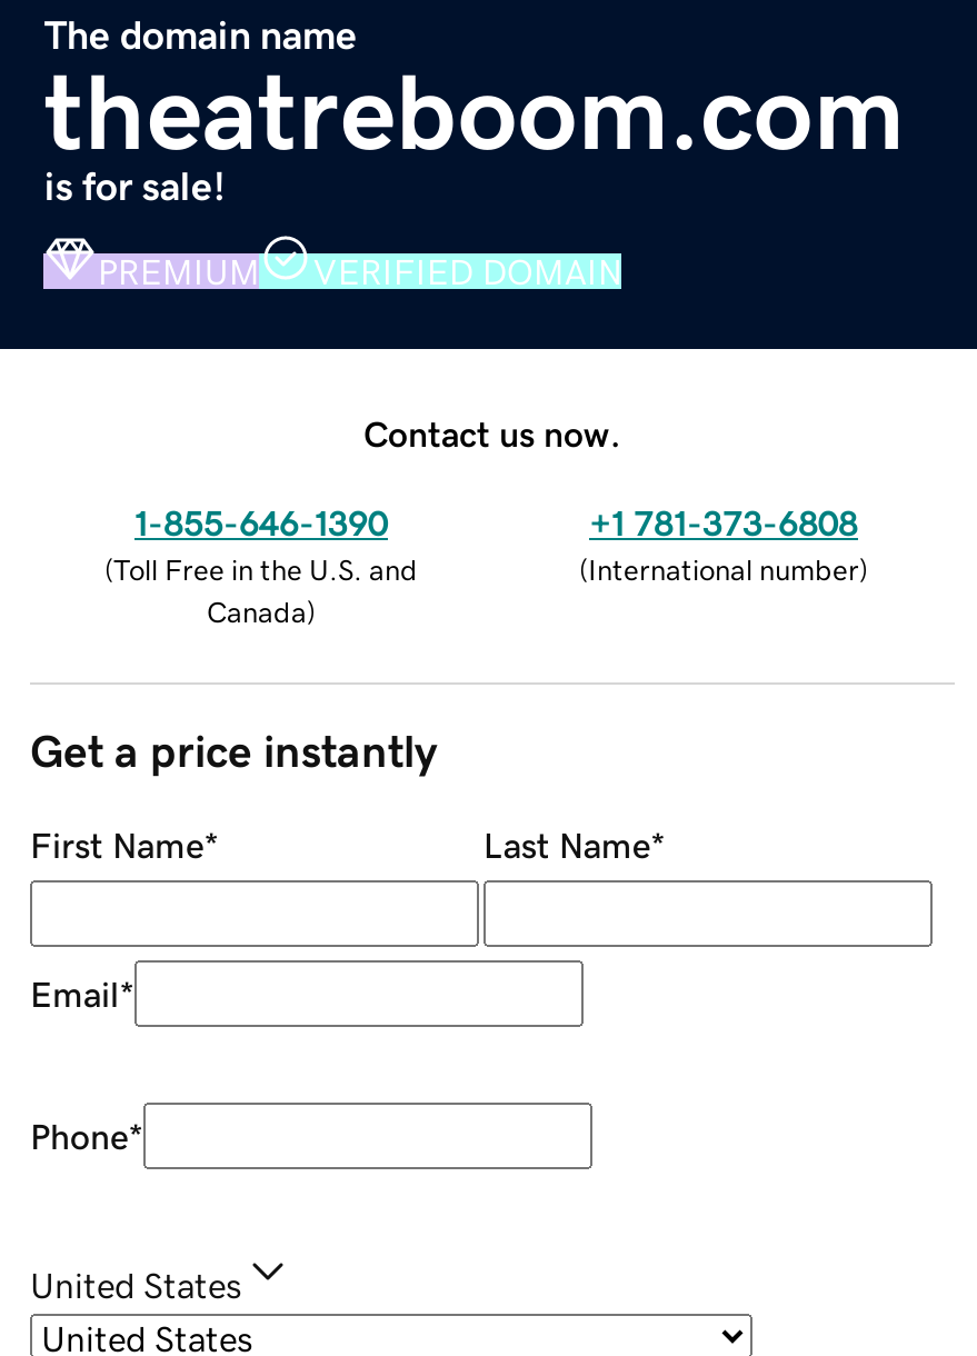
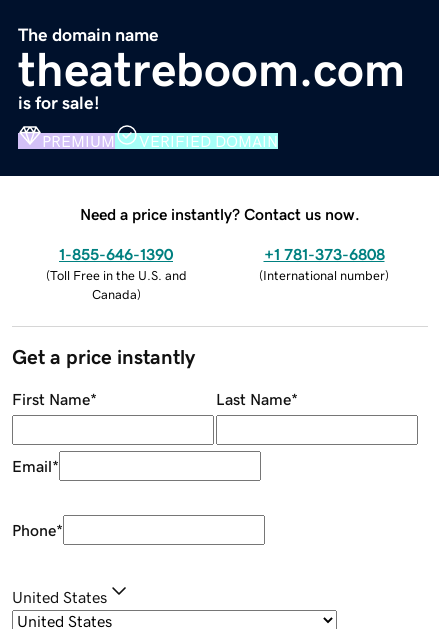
- Contact us now.
+ Need a price instantly? Contact us now.
